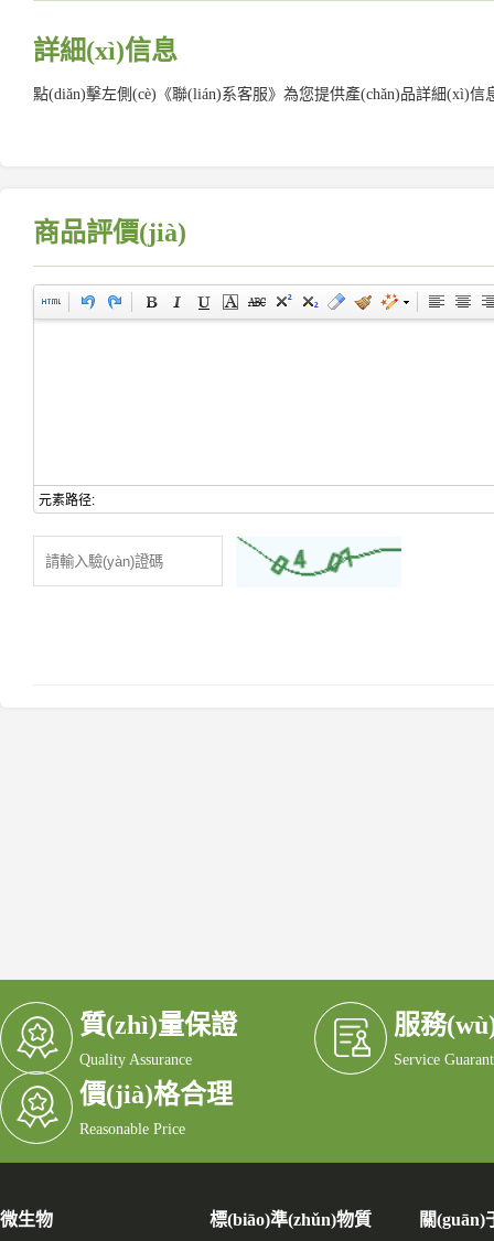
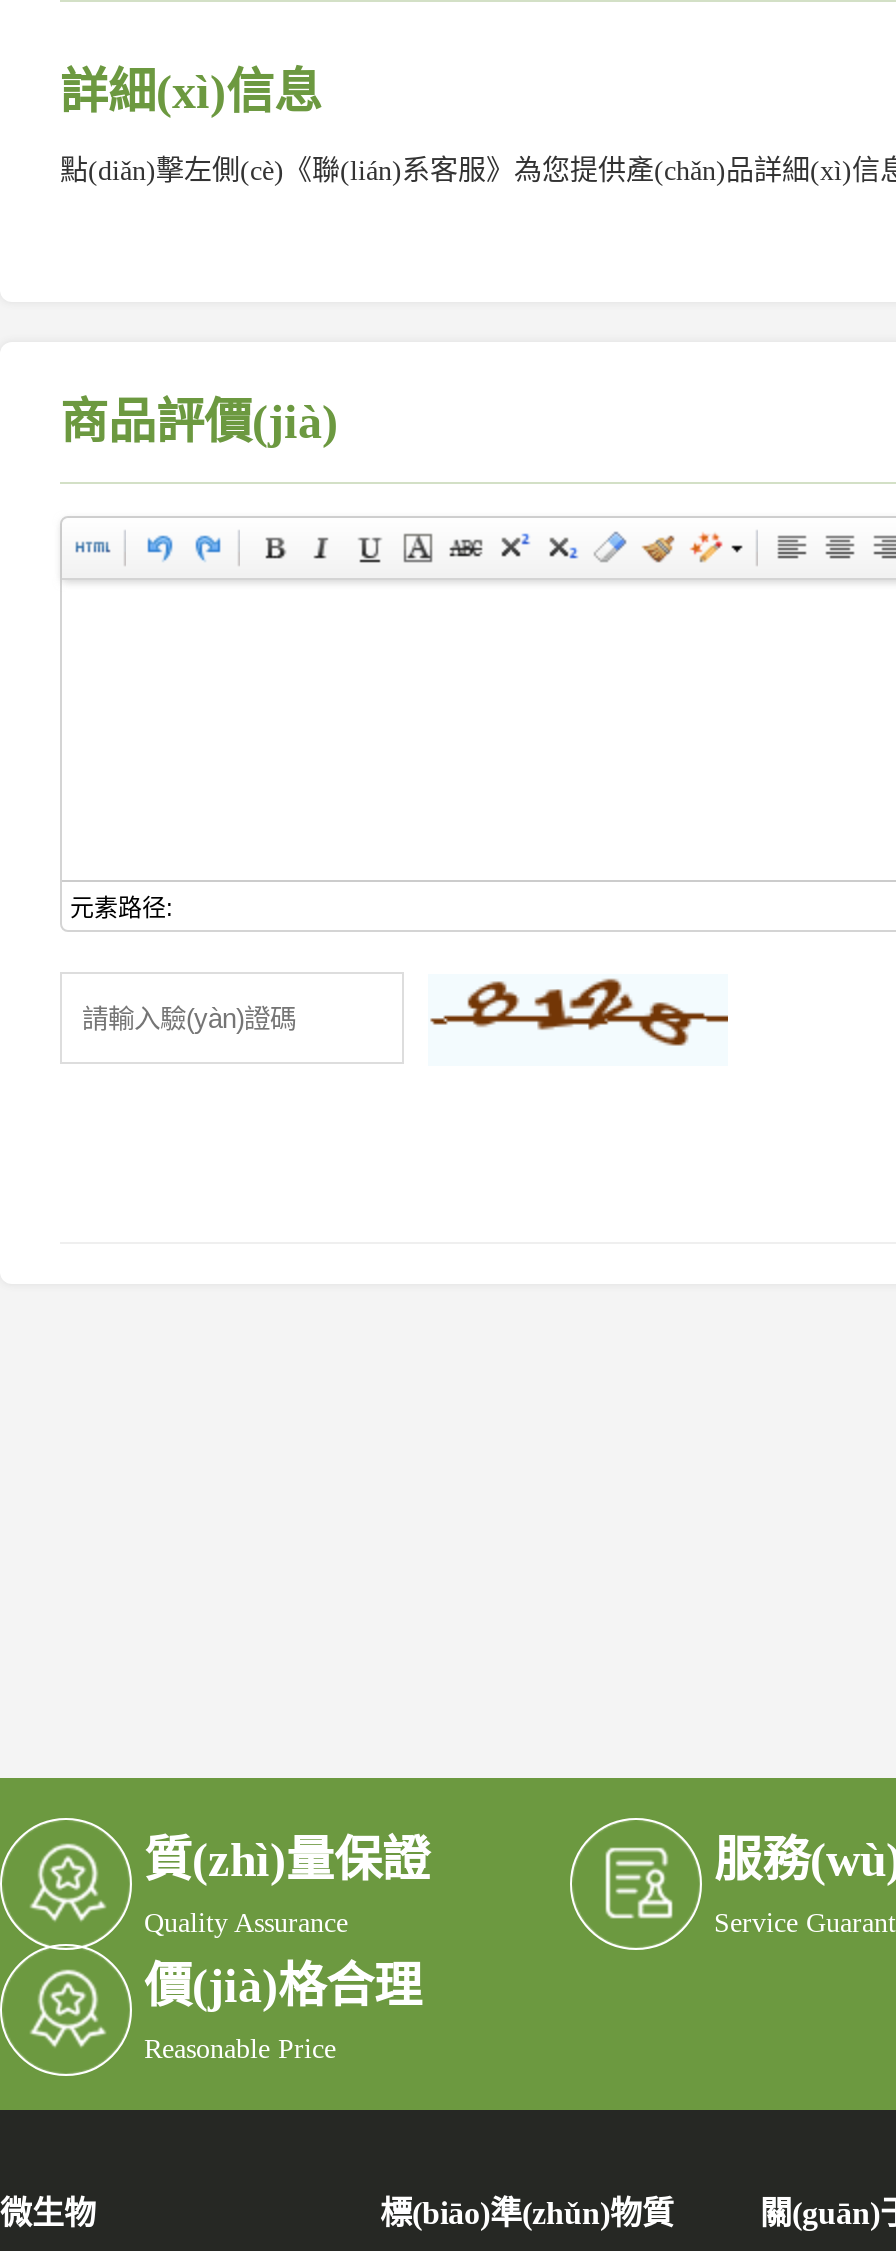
- [image]
+ [image]
